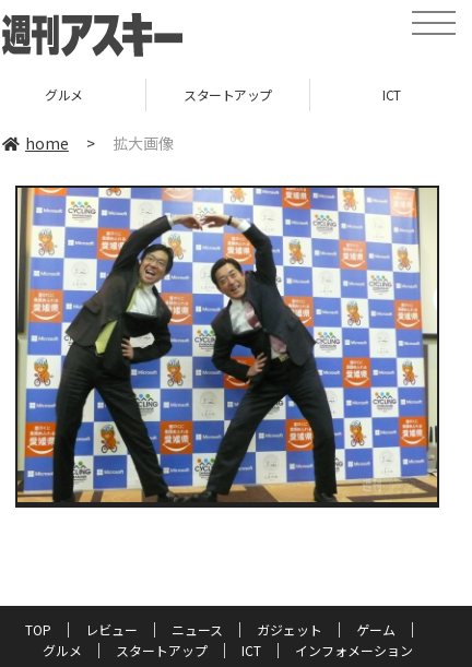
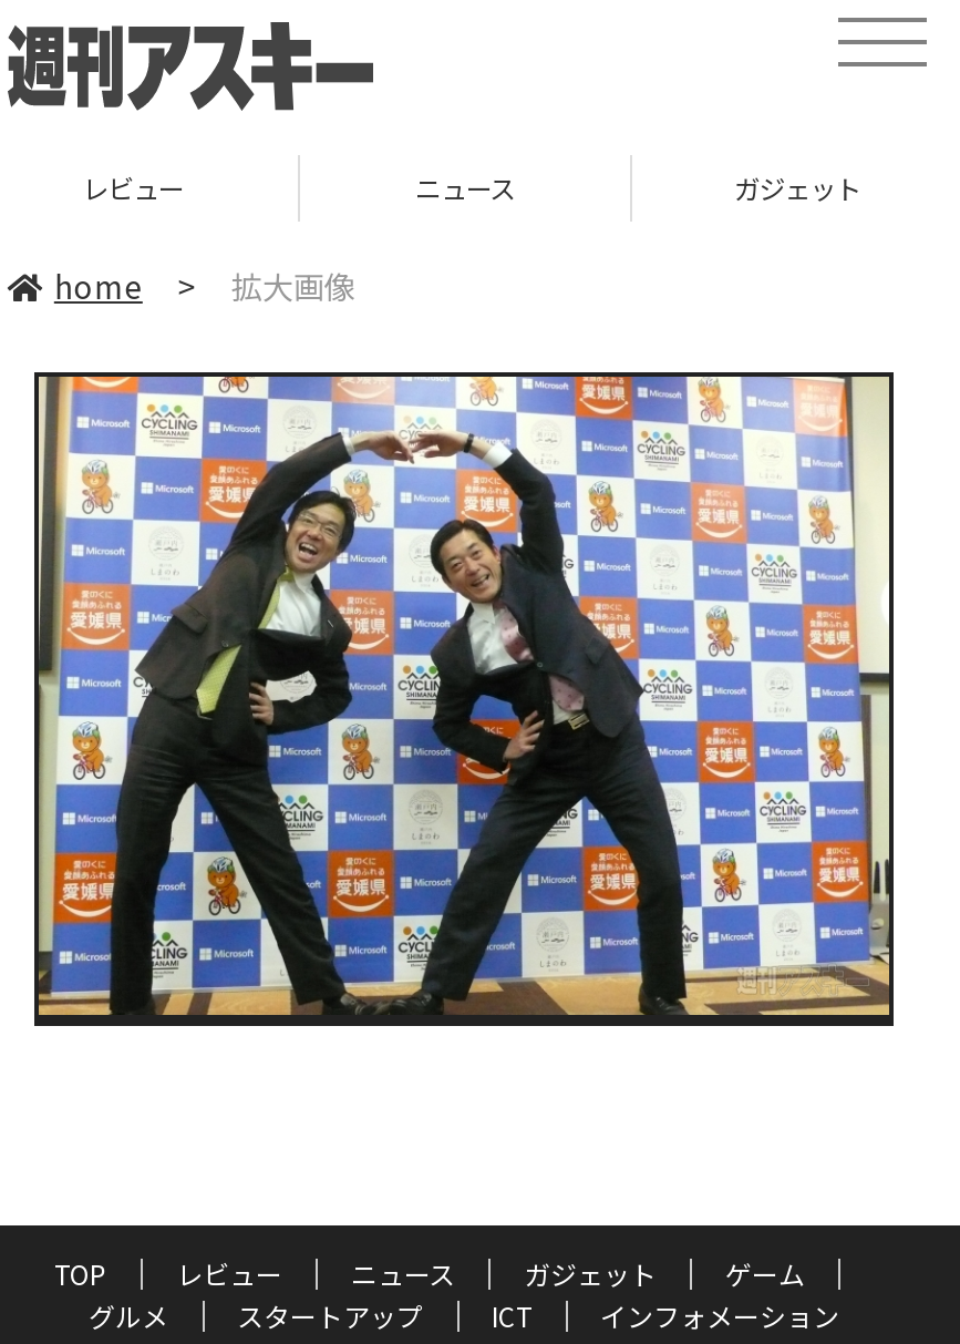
- グルメ
- スタートアップ
- ICT
+ レビュー
+ ニュース
+ ガジェット
